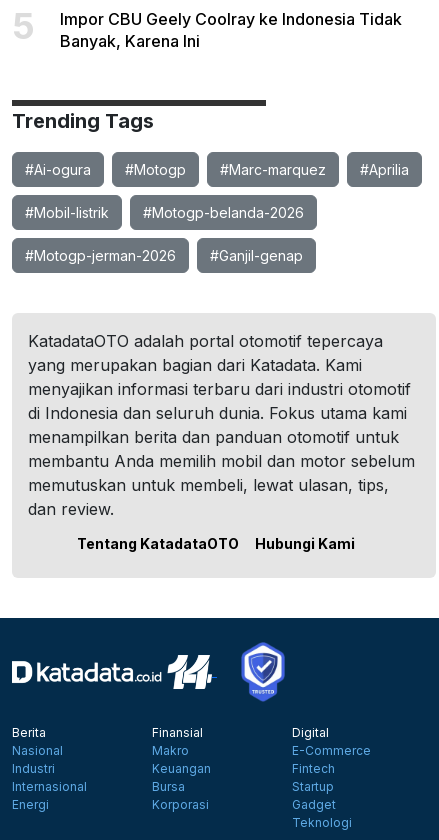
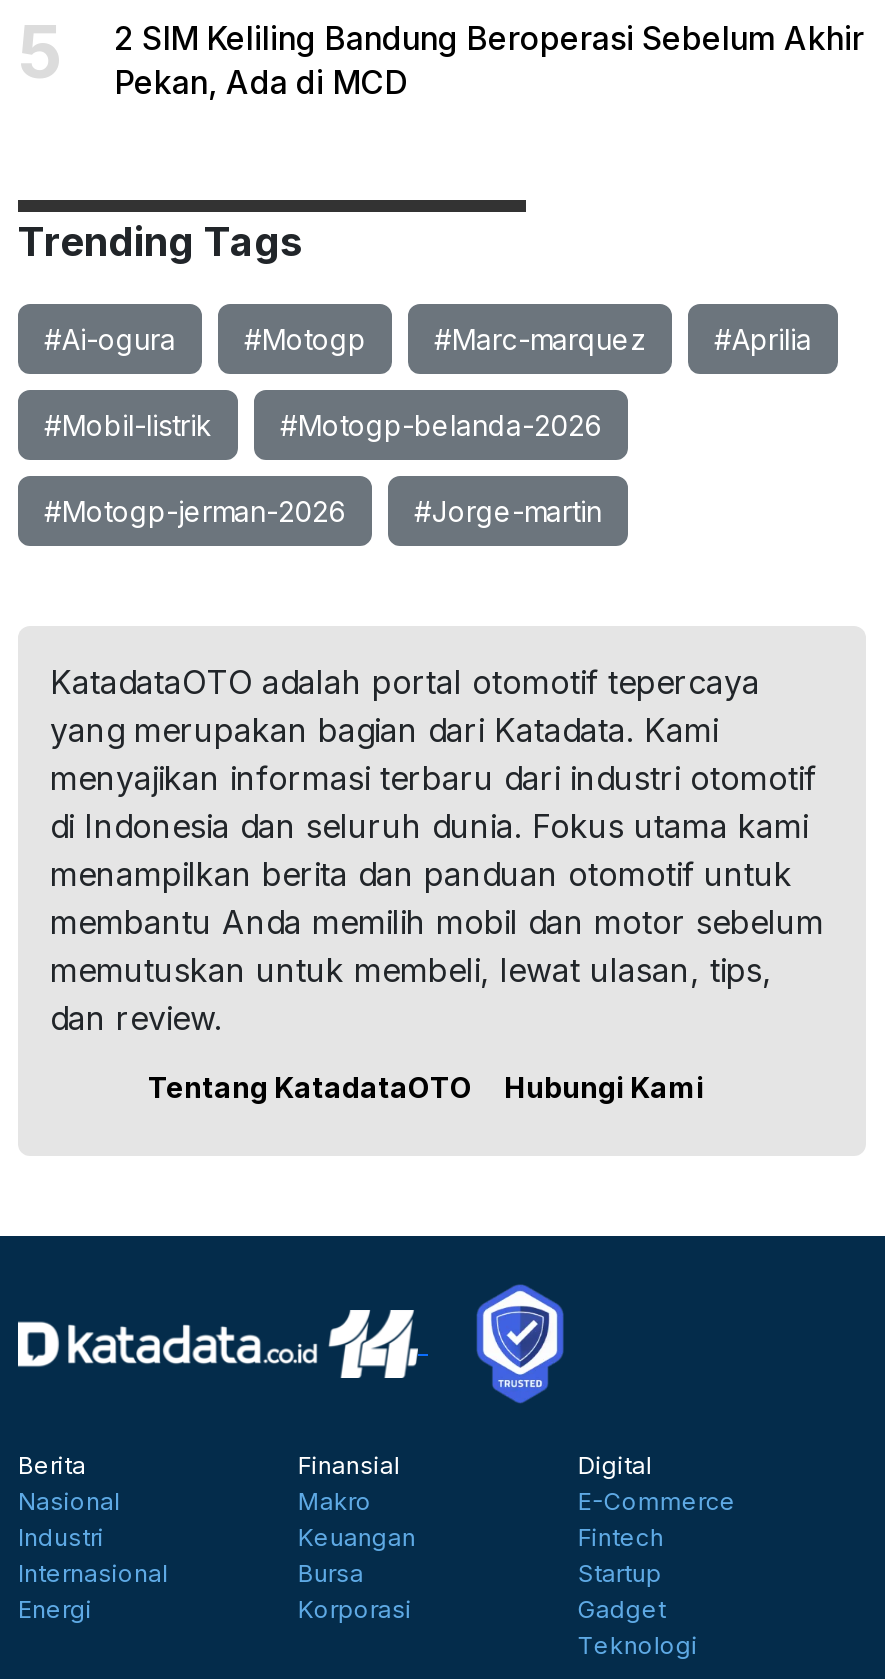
- Impor CBU Geely Coolray ke Indonesia Tidak
- Banyak, Karena Ini
+ 2 SIM Keliling Bandung Beroperasi Sebelum Akhir
+ Pekan, Ada di MCD

- #Ganjil-genap
+ #Jorge-martin
